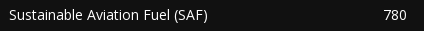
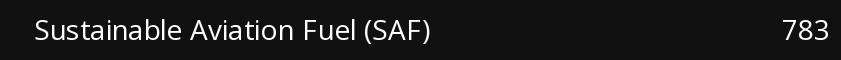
- 780
+ 783
